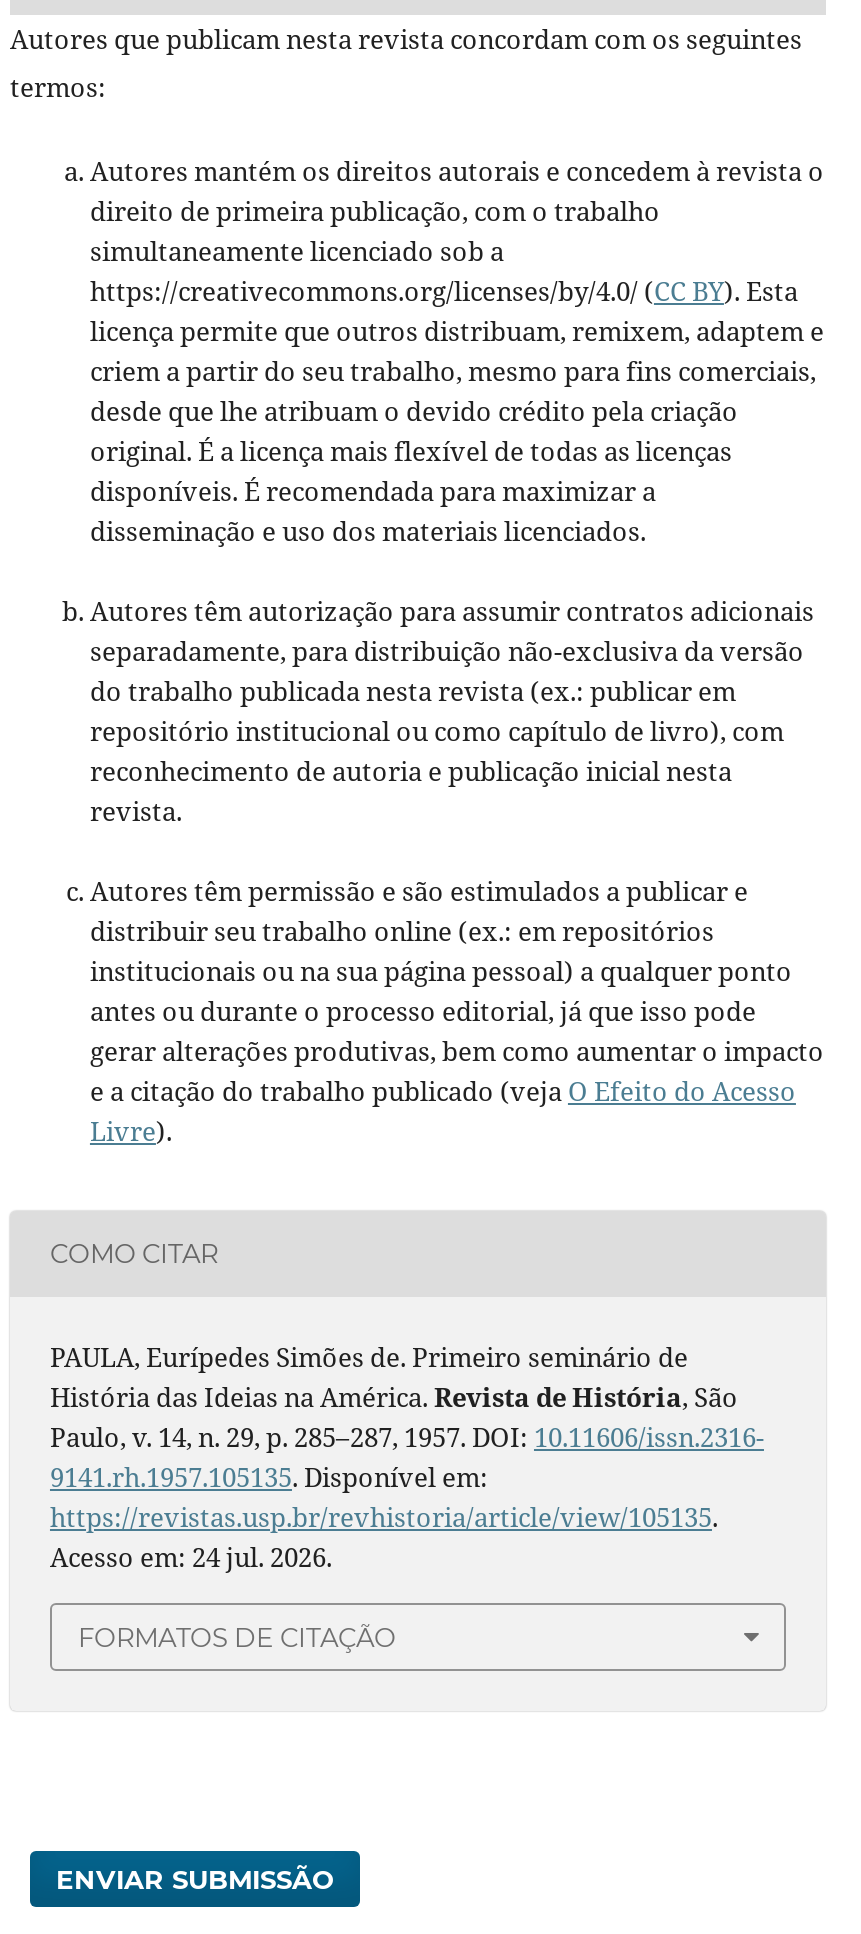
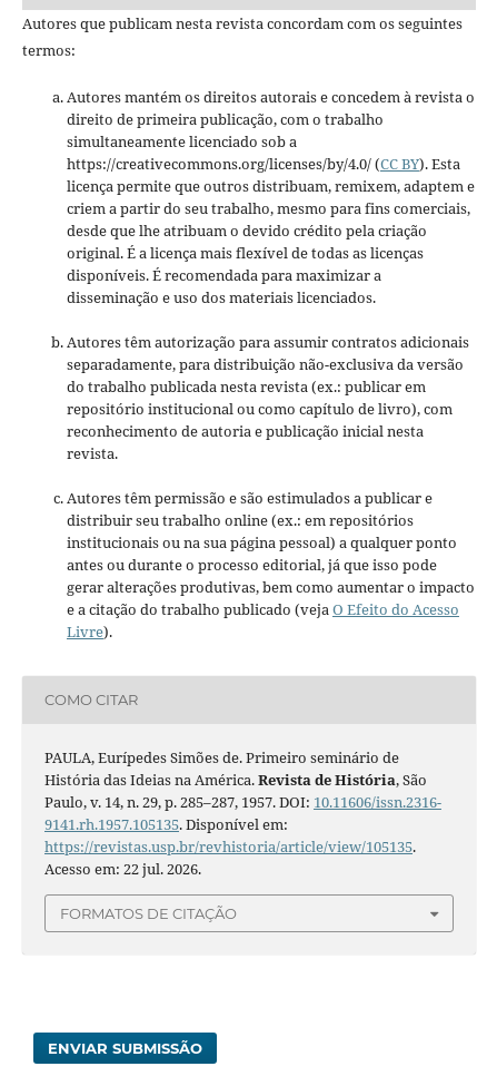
- Acesso em: 24 jul. 2026.
+ Acesso em: 22 jul. 2026.
